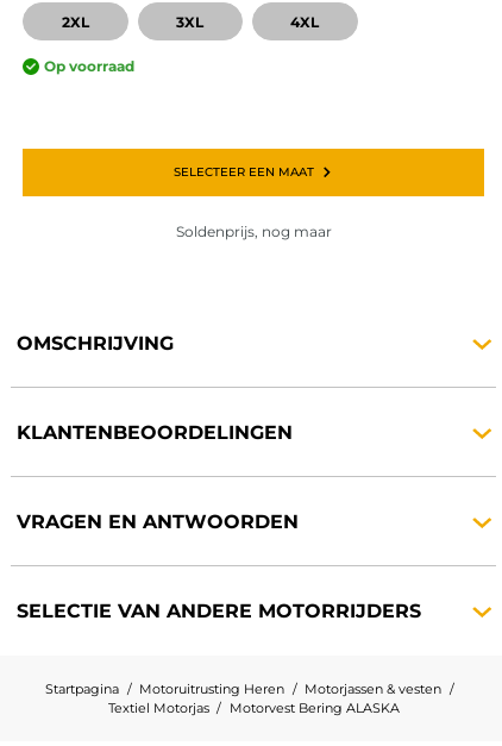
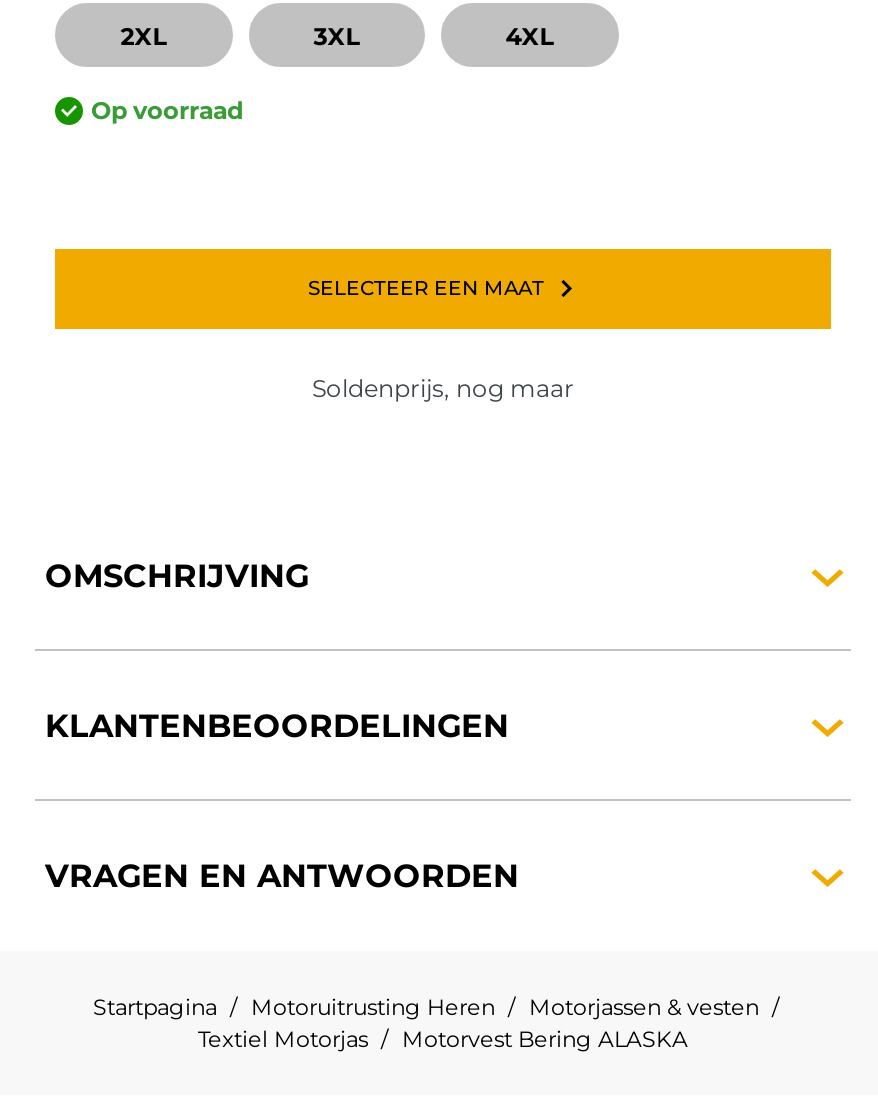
- SELECTIE VAN ANDERE MOTORRIJDERS
